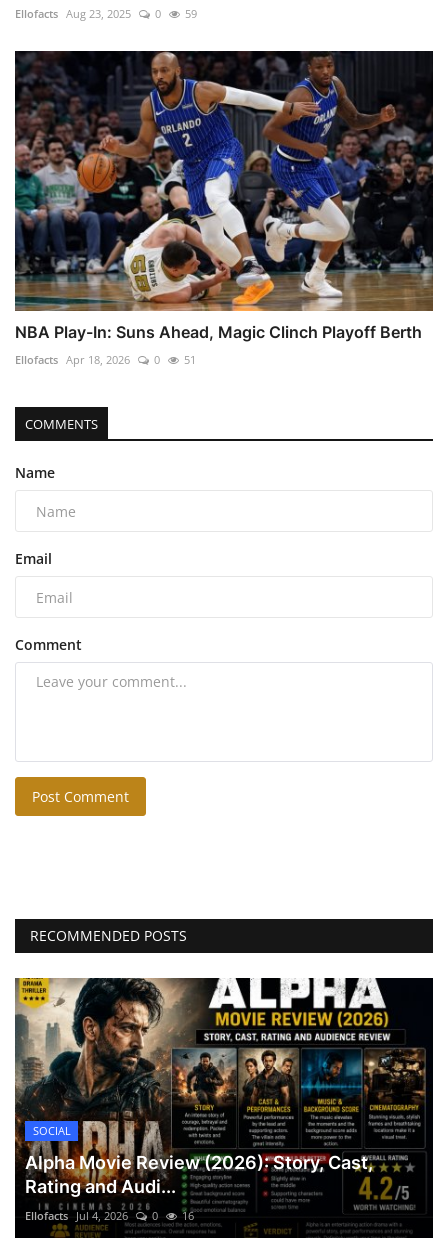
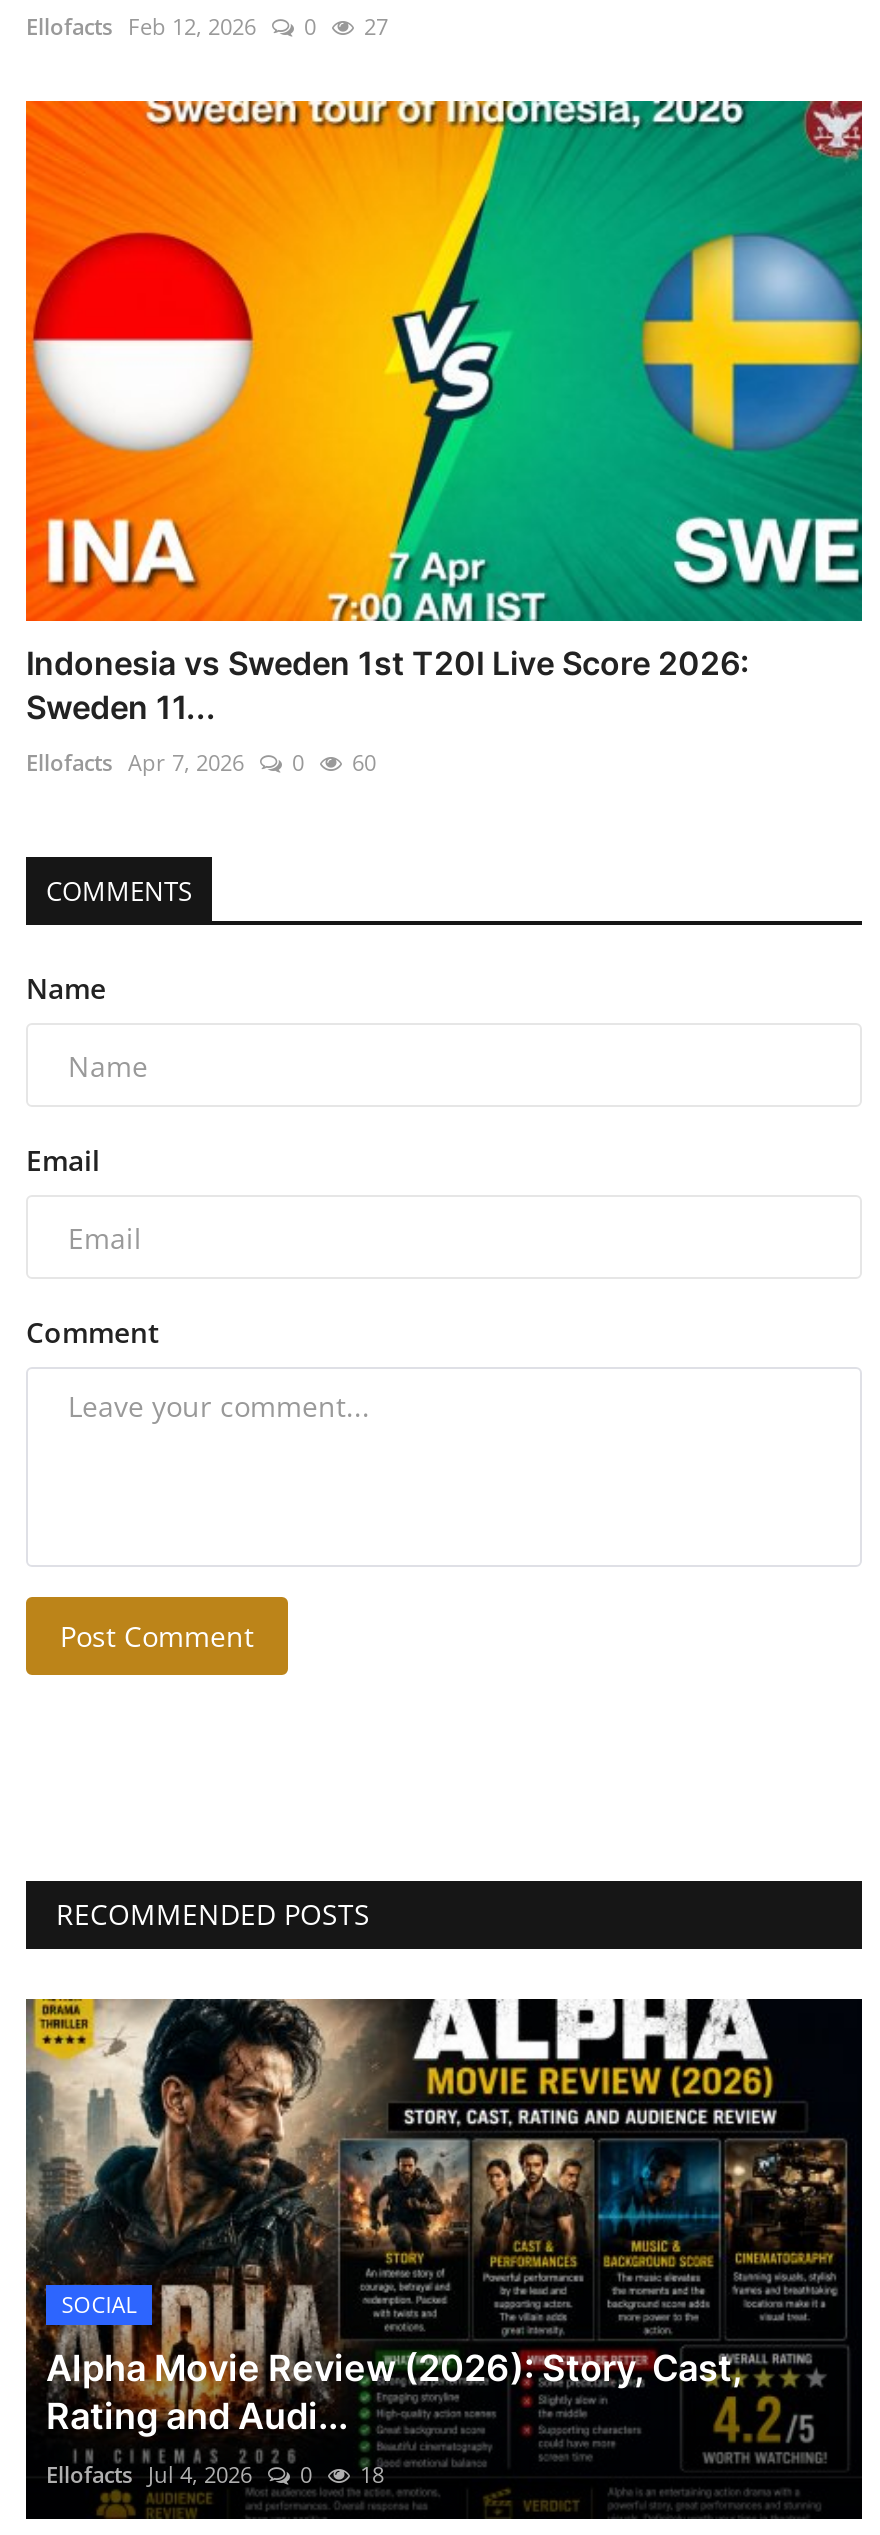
- Ellofacts Aug 23, 2025
+ Ellofacts Feb 12, 2026

- 59
+ 27

- [image]
- NBA Play-In: Suns Ahead, Magic Clinch Playoff Berth
+ [image]
+ Indonesia vs Sweden 1st T20I Live Score 2026:
+ Sweden 11...

- Ellofacts Apr 18, 2026
+ Ellofacts Apr 7, 2026

- 51
+ 60

- Ellofacts Jul 4, 2026 0 16
+ Ellofacts Jul 4, 2026 0 18
